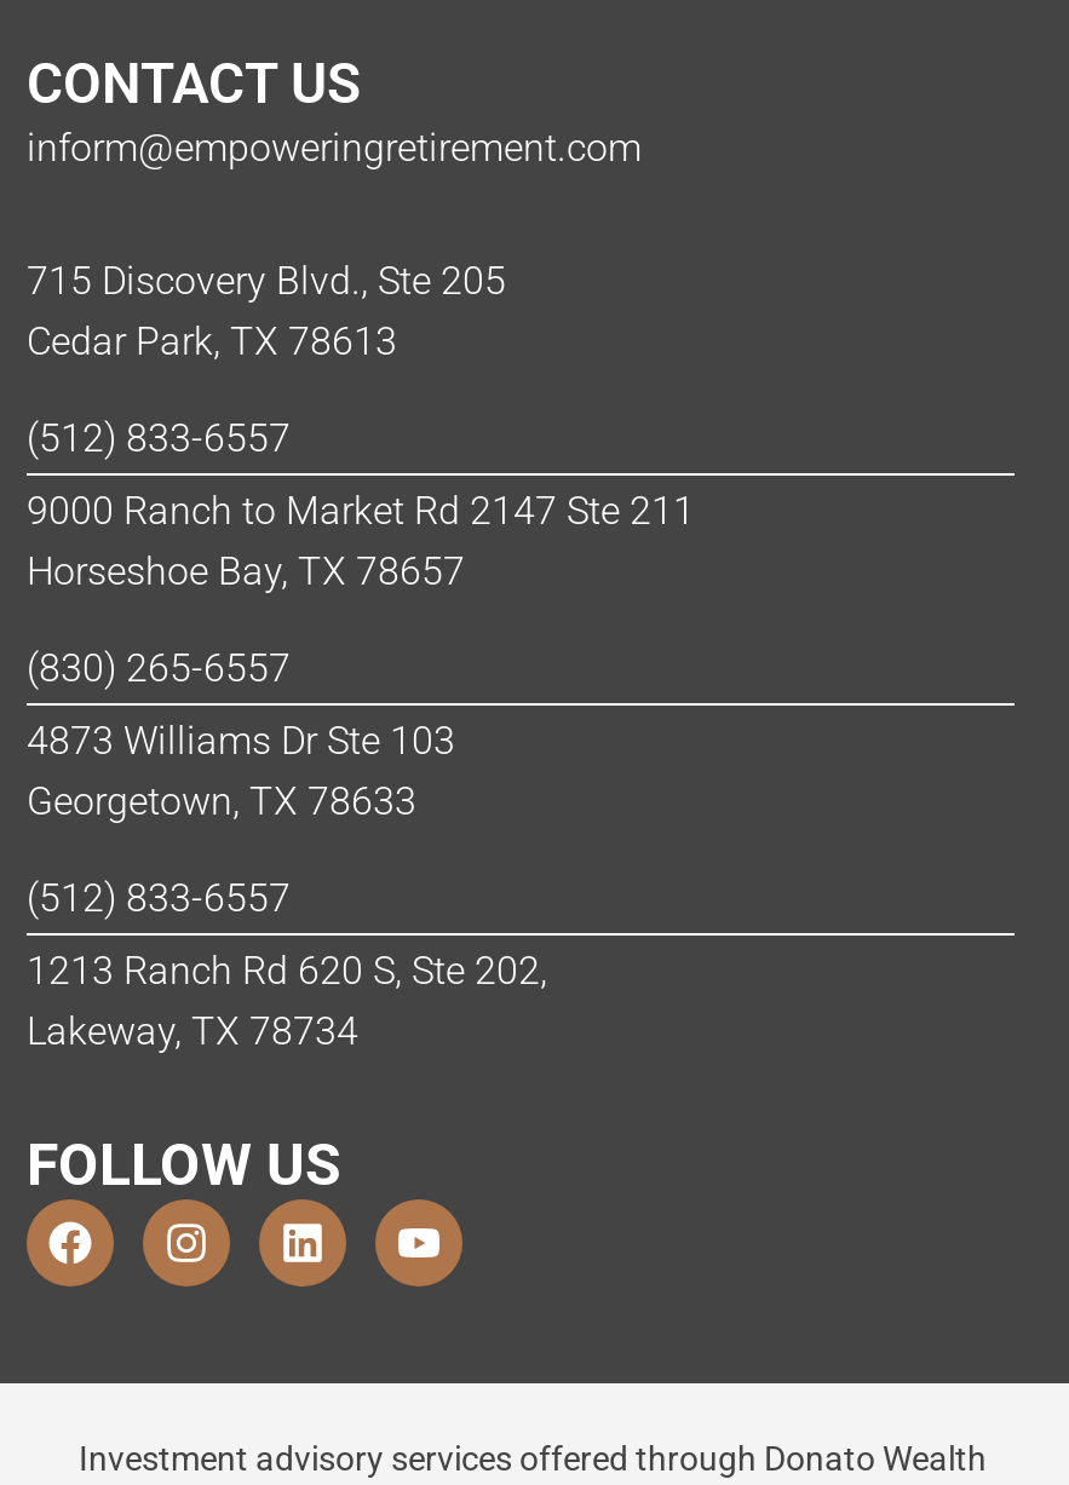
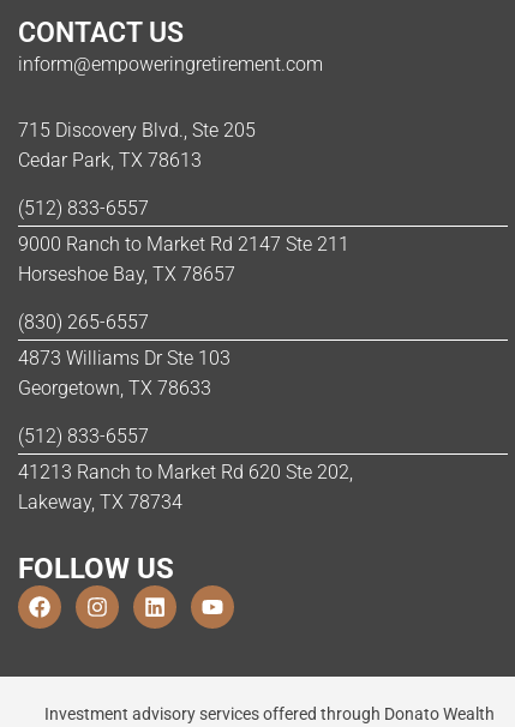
- 1213 Ranch Rd 620 S, Ste 202,
+ 41213 Ranch to Market Rd 620 Ste 202,
